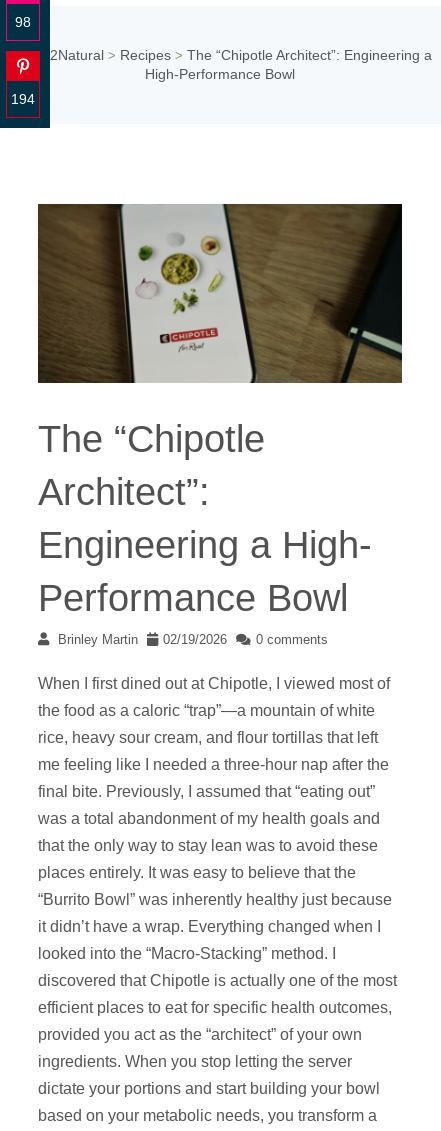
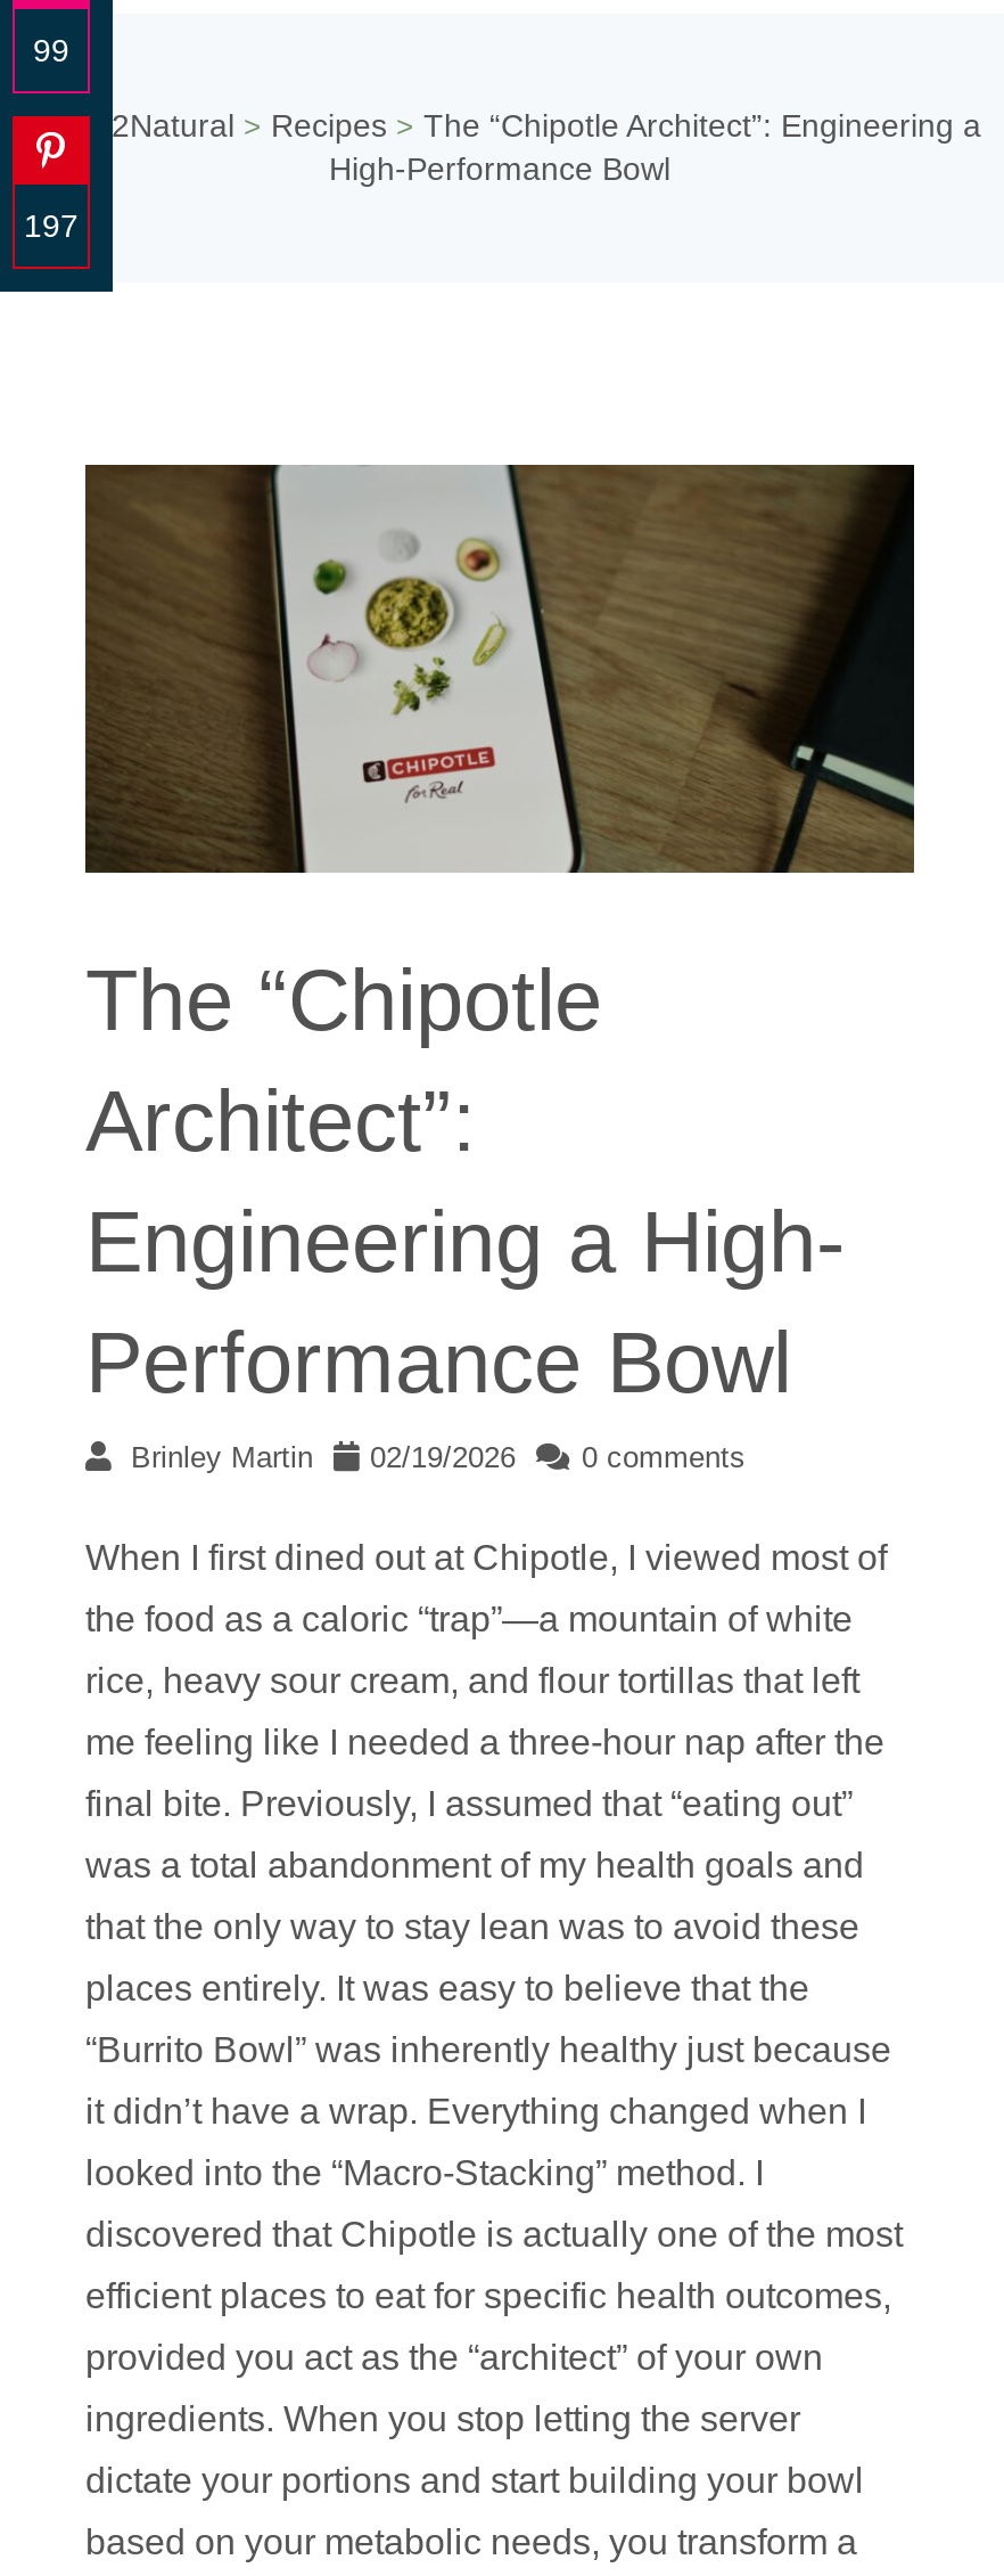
- 98
+ 99

- 194
+ 197
